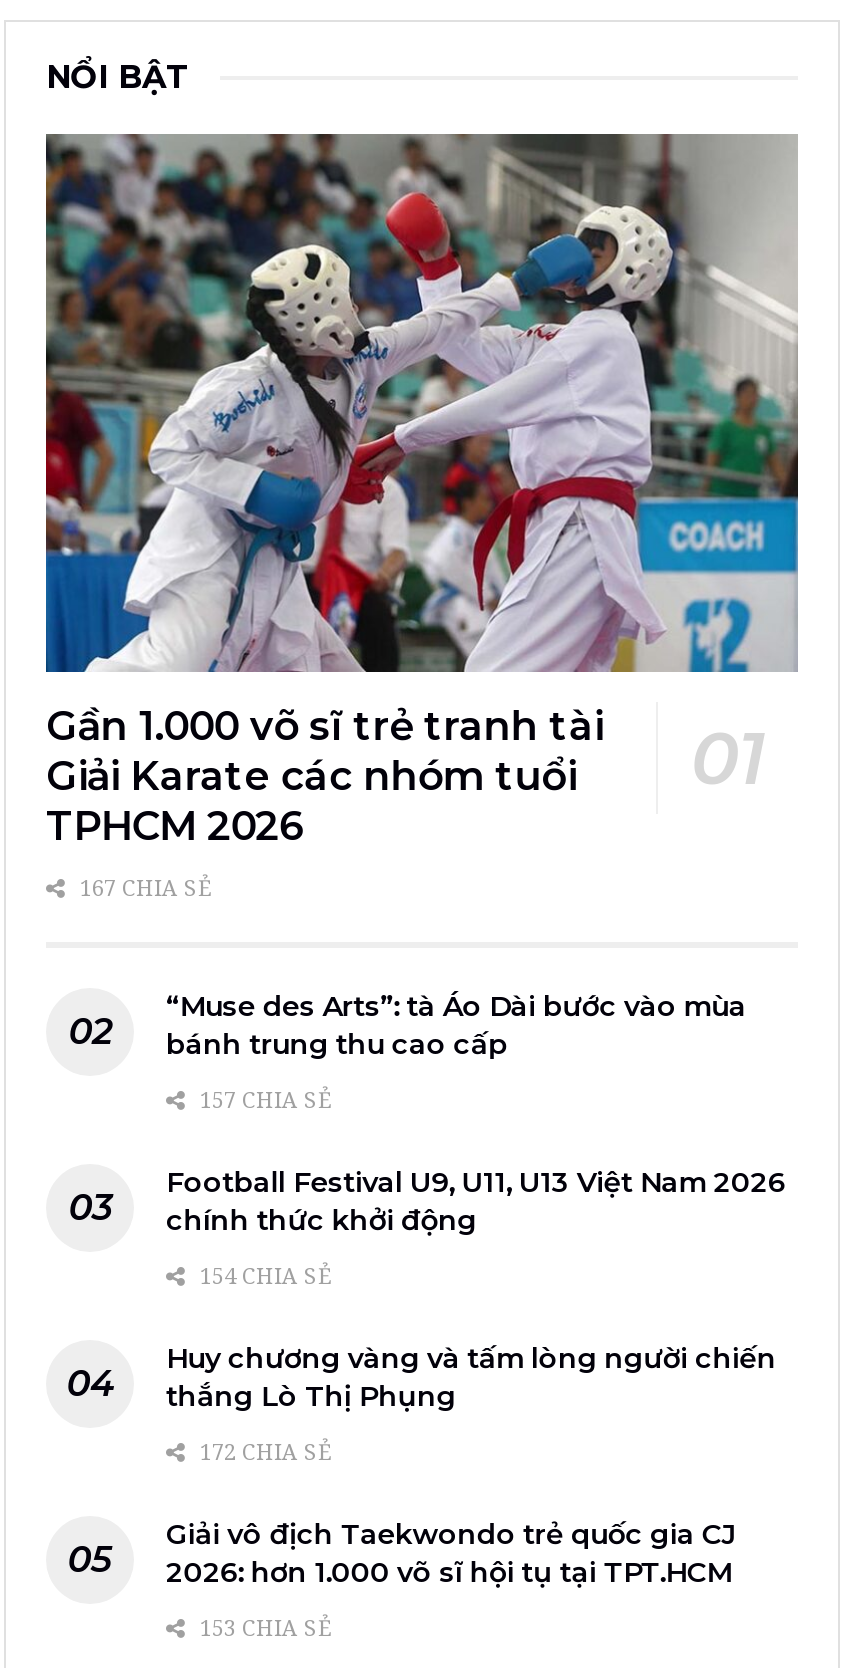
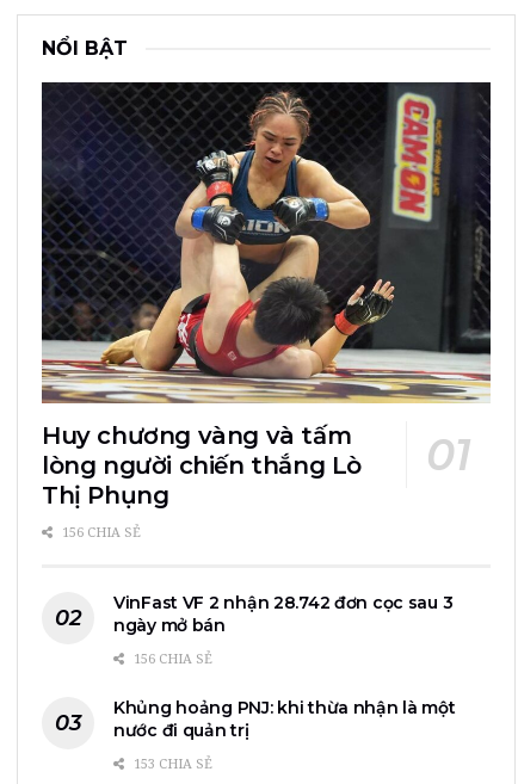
- [image]
- Gần 1.000 võ sĩ trẻ tranh tài
- Giải Karate các nhóm tuổi
- TPHCM 2026
- 167 CHIA SẺ
- “Muse des Arts”: tà Áo Dài bước vào mùa
- bánh trung thu cao cấp
- 157 CHIA SẺ
- Football Festival U9, U11, U13 Việt Nam 2026
- chính thức khởi động
- 154 CHIA SẺ
- Huy chương vàng và tấm lòng người chiến
- thắng Lò Thị Phụng
- 172 CHIA SẺ
- Giải vô địch Taekwondo trẻ quốc gia CJ
- 2026: hơn 1.000 võ sĩ hội tụ tại TPT.HCM
+ [image]
+ Huy chương vàng và tấm
+ lòng người chiến thắng Lò
+ Thị Phụng
+ 156 CHIA SẺ
+ VinFast VF 2 nhận 28.742 đơn cọc sau 3
+ ngày mở bán
+ 156 CHIA SẺ
+ Khủng hoảng PNJ: khi thừa nhận là một
+ nước đi quản trị
